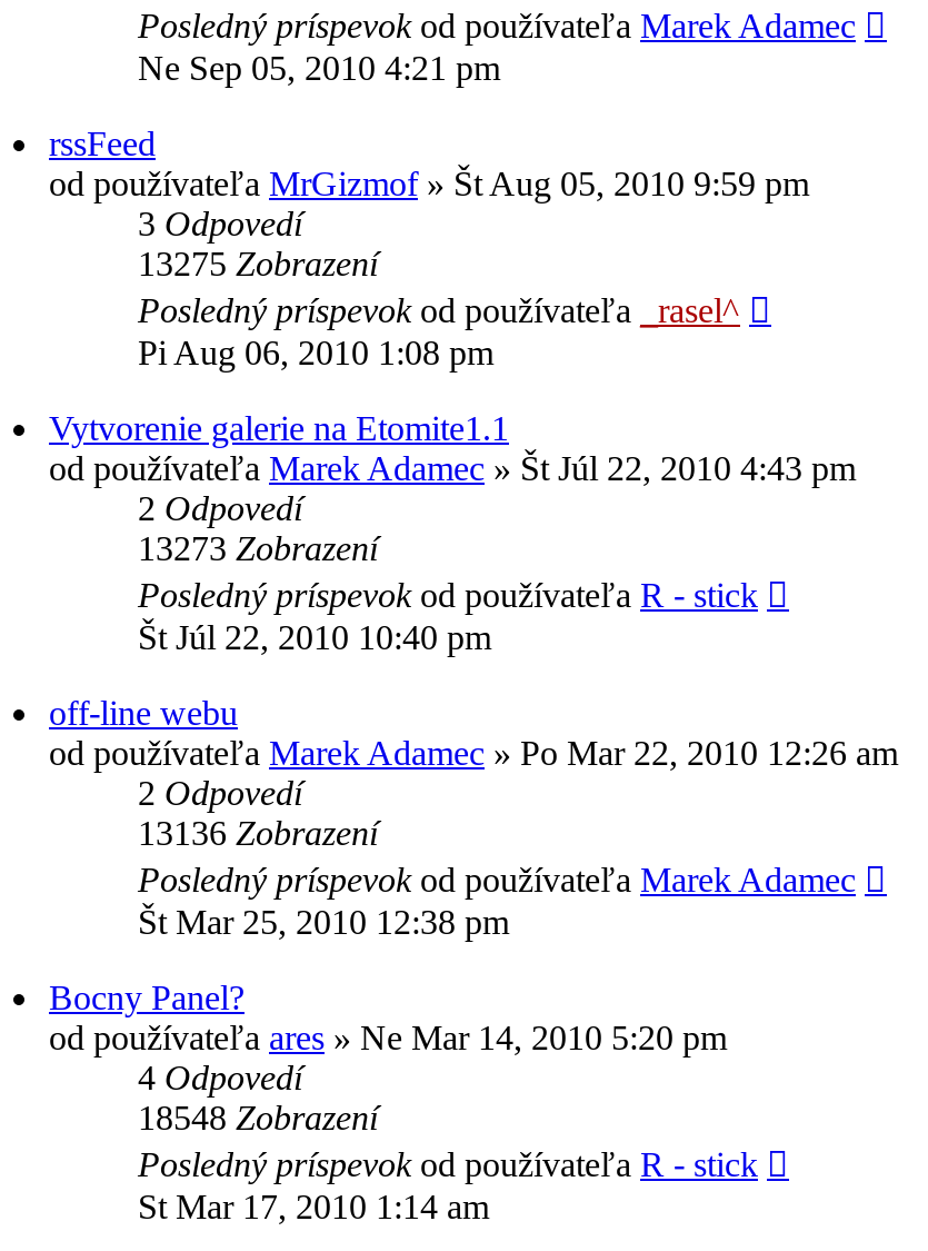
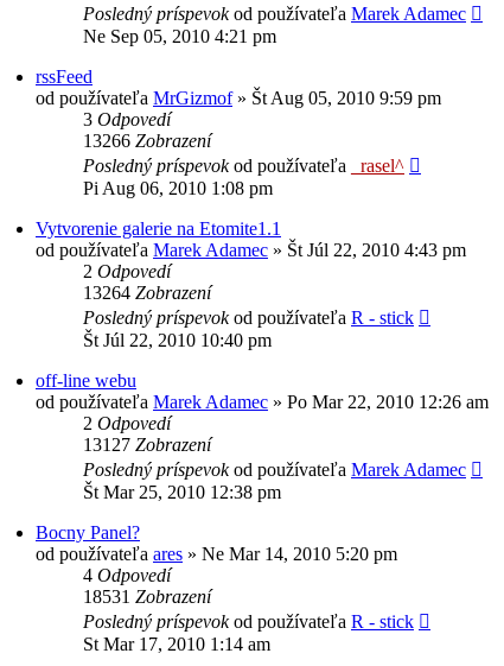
- 13275 Zobrazení
+ 13266 Zobrazení

- 13273 Zobrazení
+ 13264 Zobrazení

- 13136 Zobrazení
+ 13127 Zobrazení

- 18548 Zobrazení
+ 18531 Zobrazení
